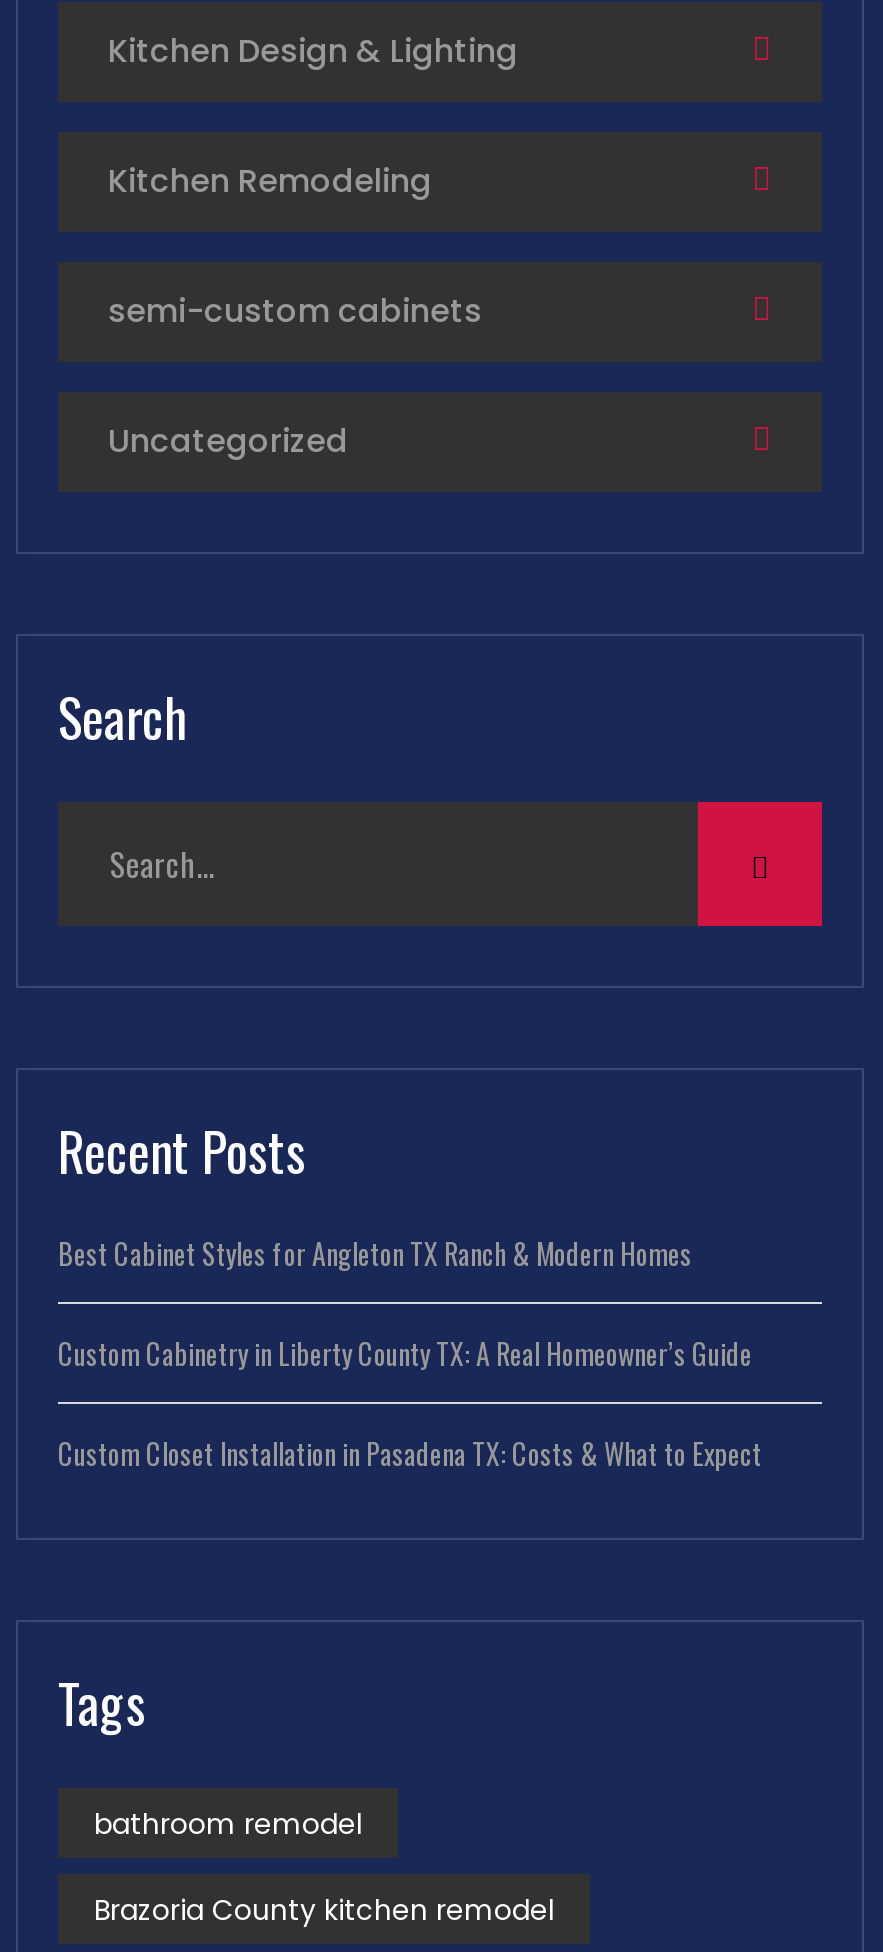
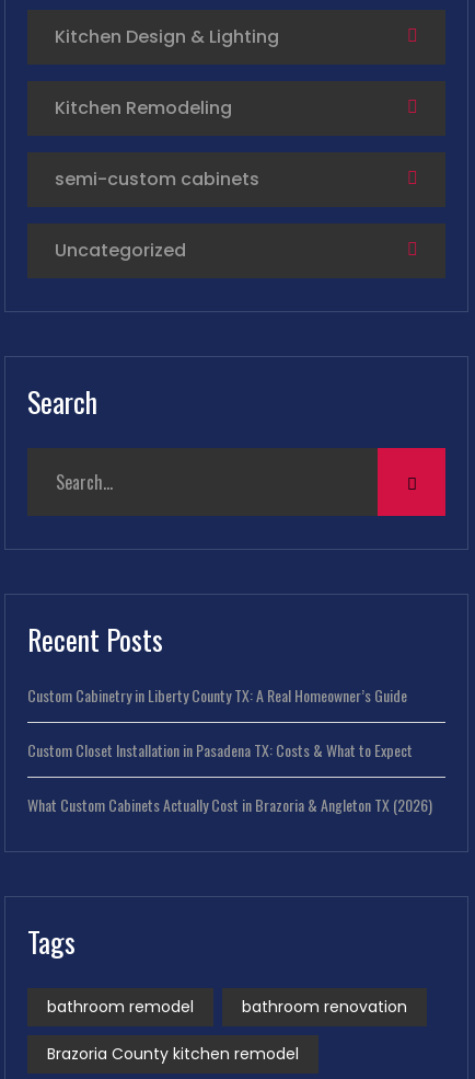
- Best Cabinet Styles for Angleton TX Ranch & Modern Homes

moved up: Custom Cabinetry in Liberty County TX: A Real Homeowner’s Guide | Custom Closet Installation in Pasadena TX: Costs & What to Expect

+ What Custom Cabinets Actually Cost in Brazoria & Angleton TX (2026)

+ bathroom renovation
